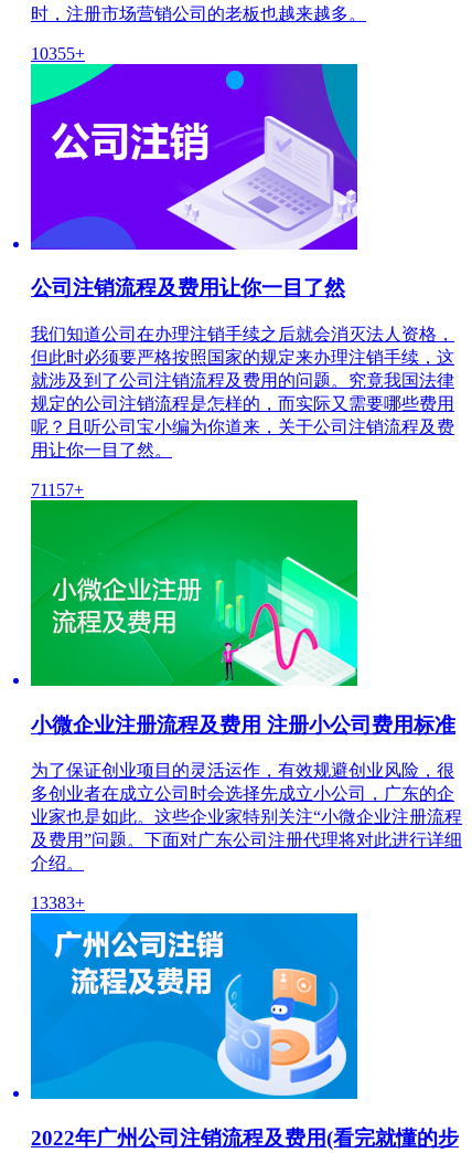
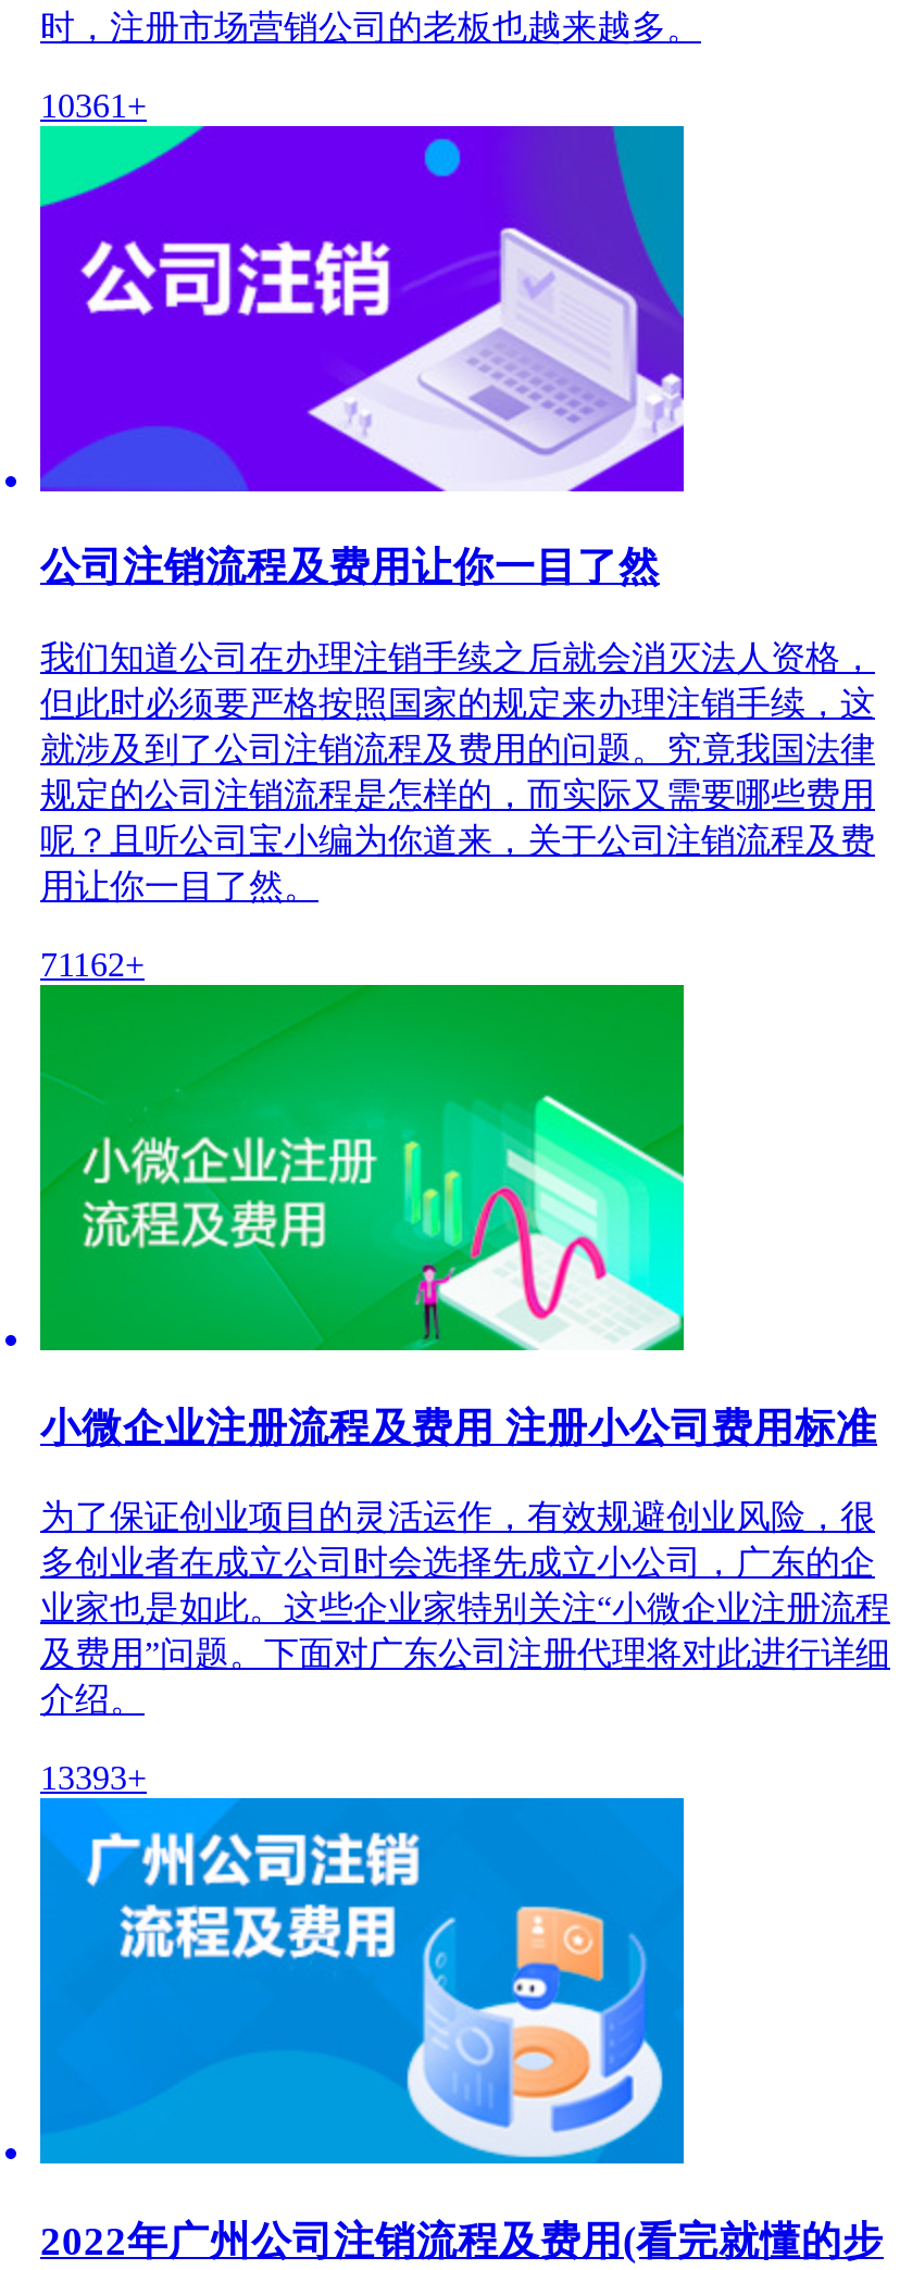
- 10355+
+ 10361+

- 71157+
+ 71162+

- 13383+
+ 13393+
